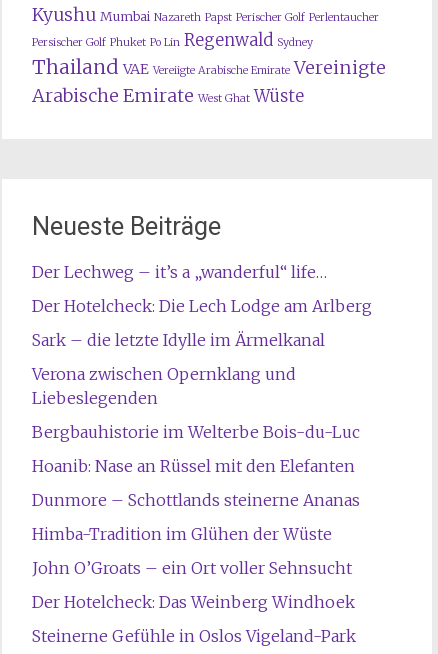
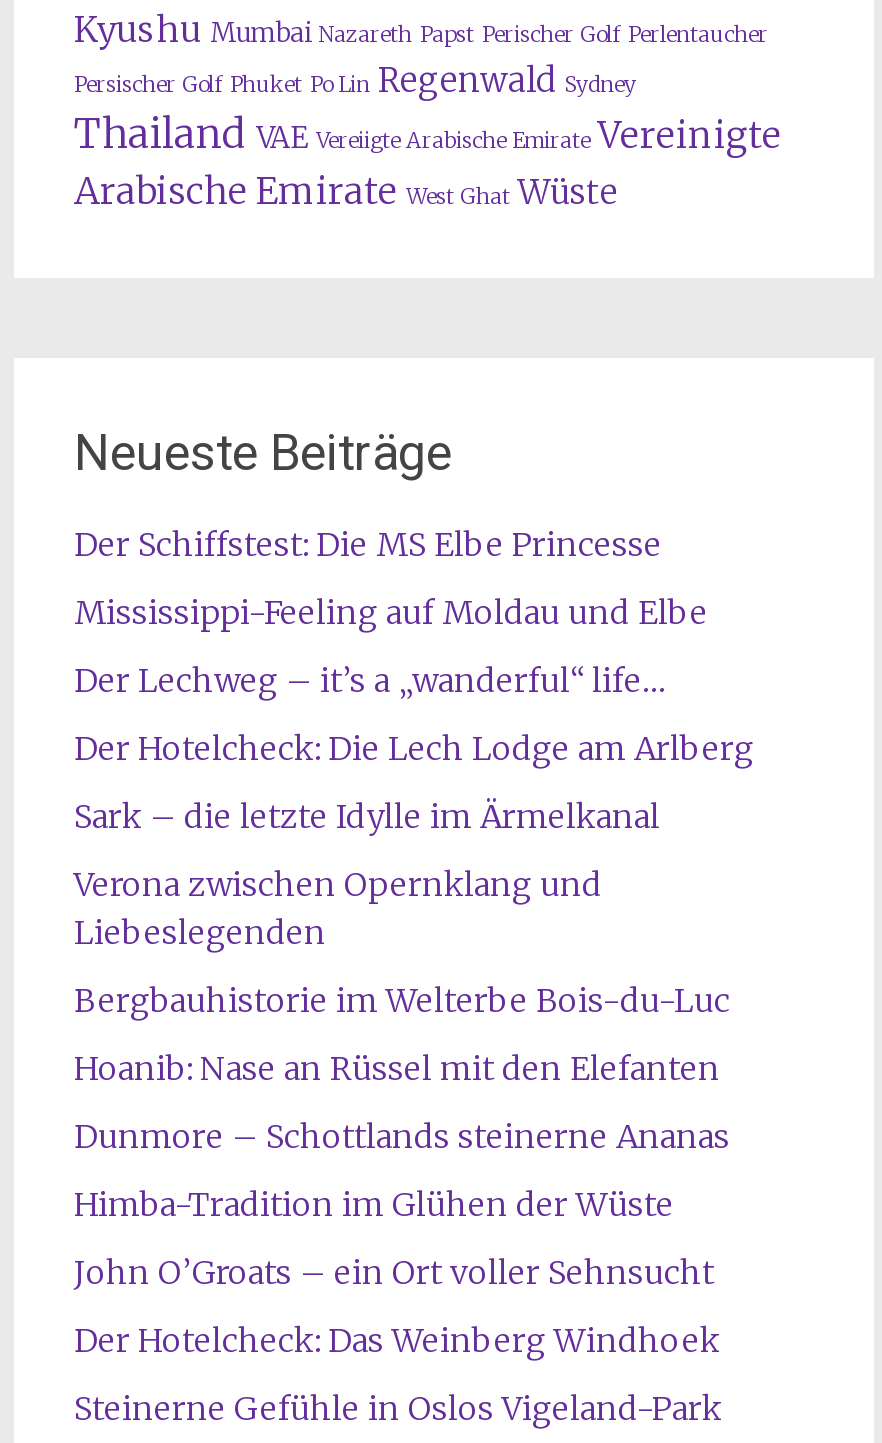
+ Der Schiffstest: Die MS Elbe Princesse
+ Mississippi-Feeling auf Moldau und Elbe
